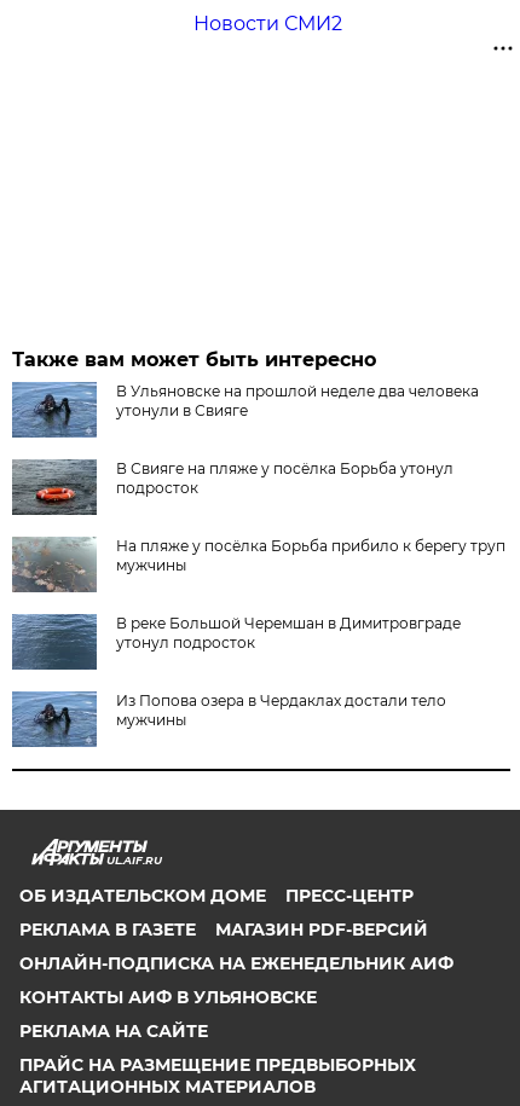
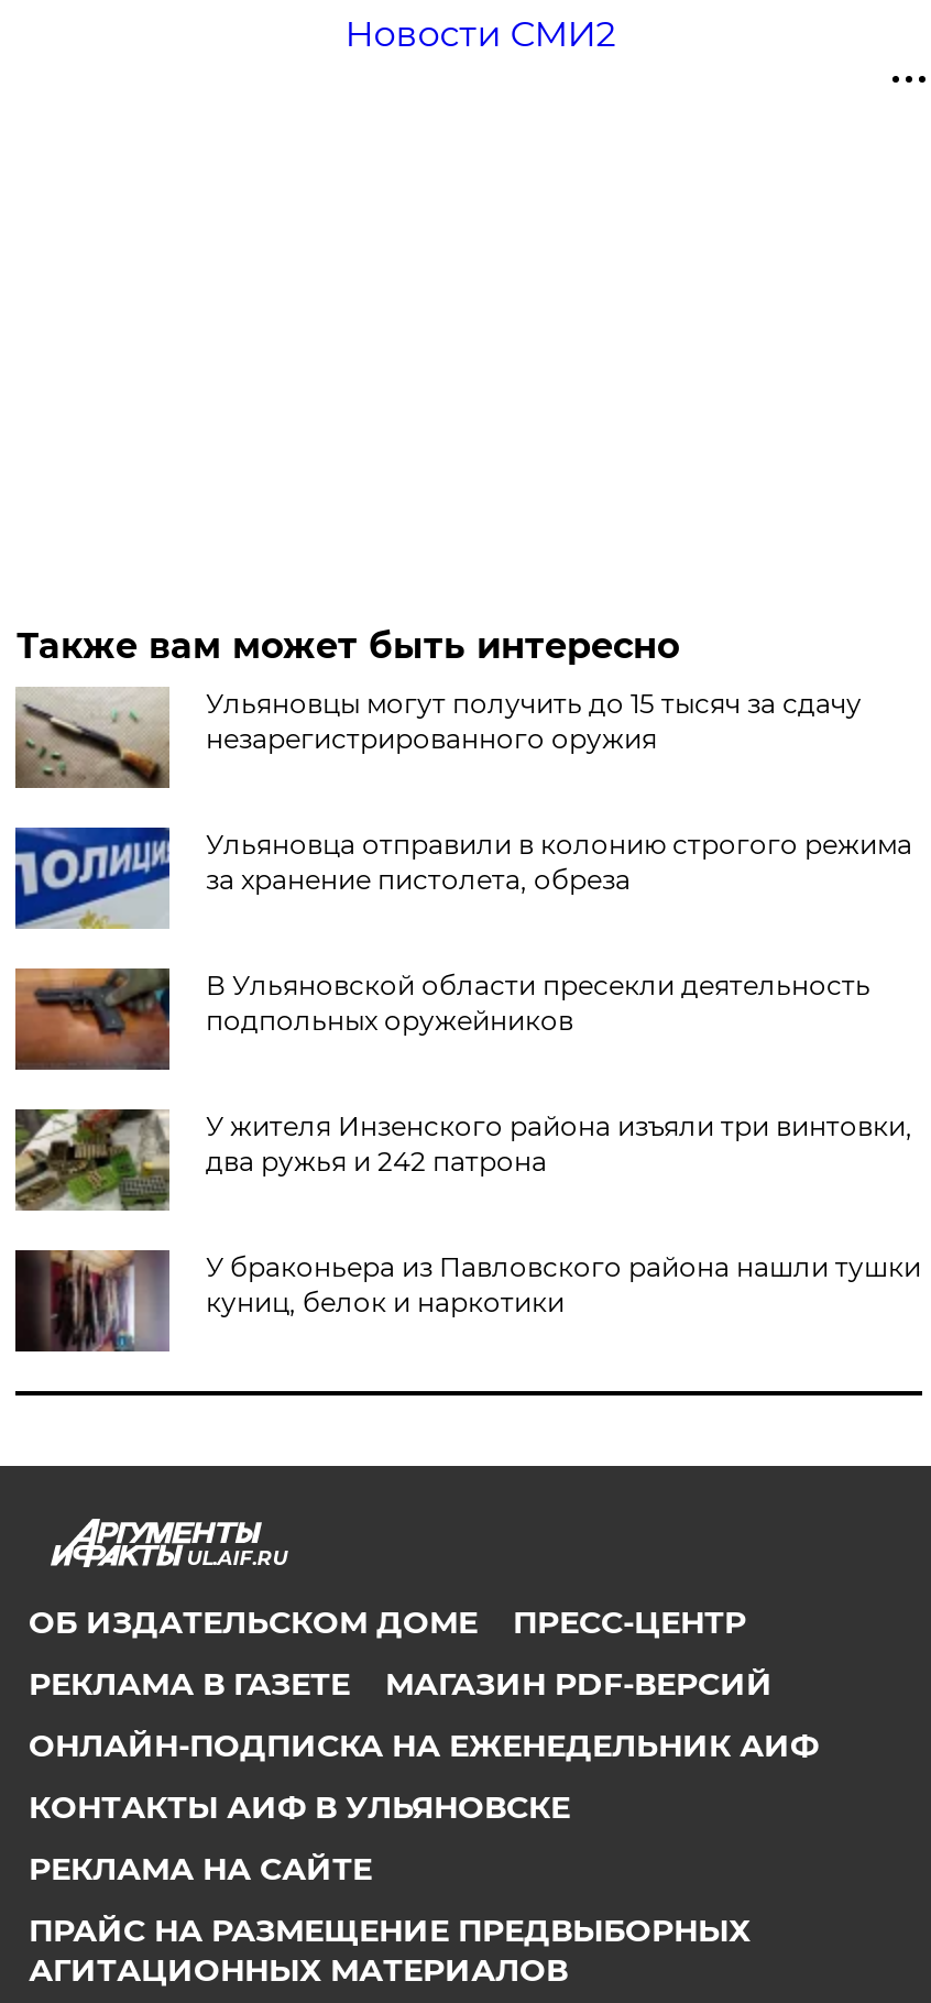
- [image]
- В Ульяновске на прошлой неделе два человека
- утонули в Свияге
+ [image]
+ Ульяновцы могут получить до 15 тысяч за сдачу
+ незарегистрированного оружия

- [image]
- В Свияге на пляже у посёлка Борьба утонул
- подросток
+ [image]
+ Ульяновца отправили в колонию строгого режима
+ за хранение пистолета, обреза

- [image]
- На пляже у посёлка Борьба прибило к берегу труп
- мужчины
+ [image]
+ В Ульяновской области пресекли деятельность
+ подпольных оружейников

- [image]
- В реке Большой Черемшан в Димитровграде
- утонул подросток
+ [image]
+ У жителя Инзенского района изъяли три винтовки,
+ два ружья и 242 патрона

- [image]
- Из Попова озера в Чердаклах достали тело
- мужчины
+ [image]
+ У браконьера из Павловского района нашли тушки
+ куниц, белок и наркотики
